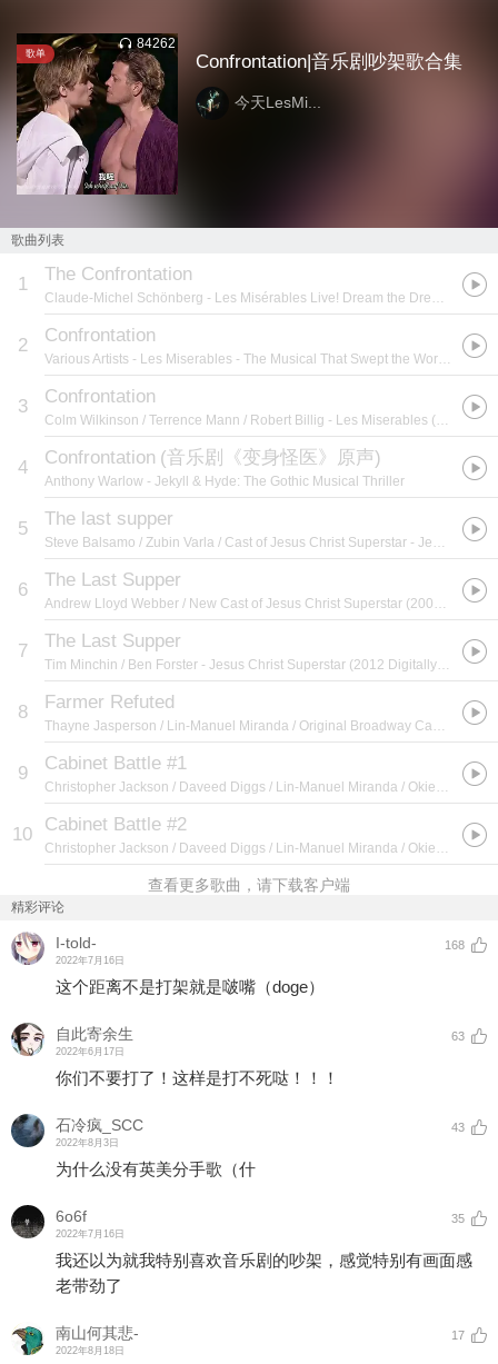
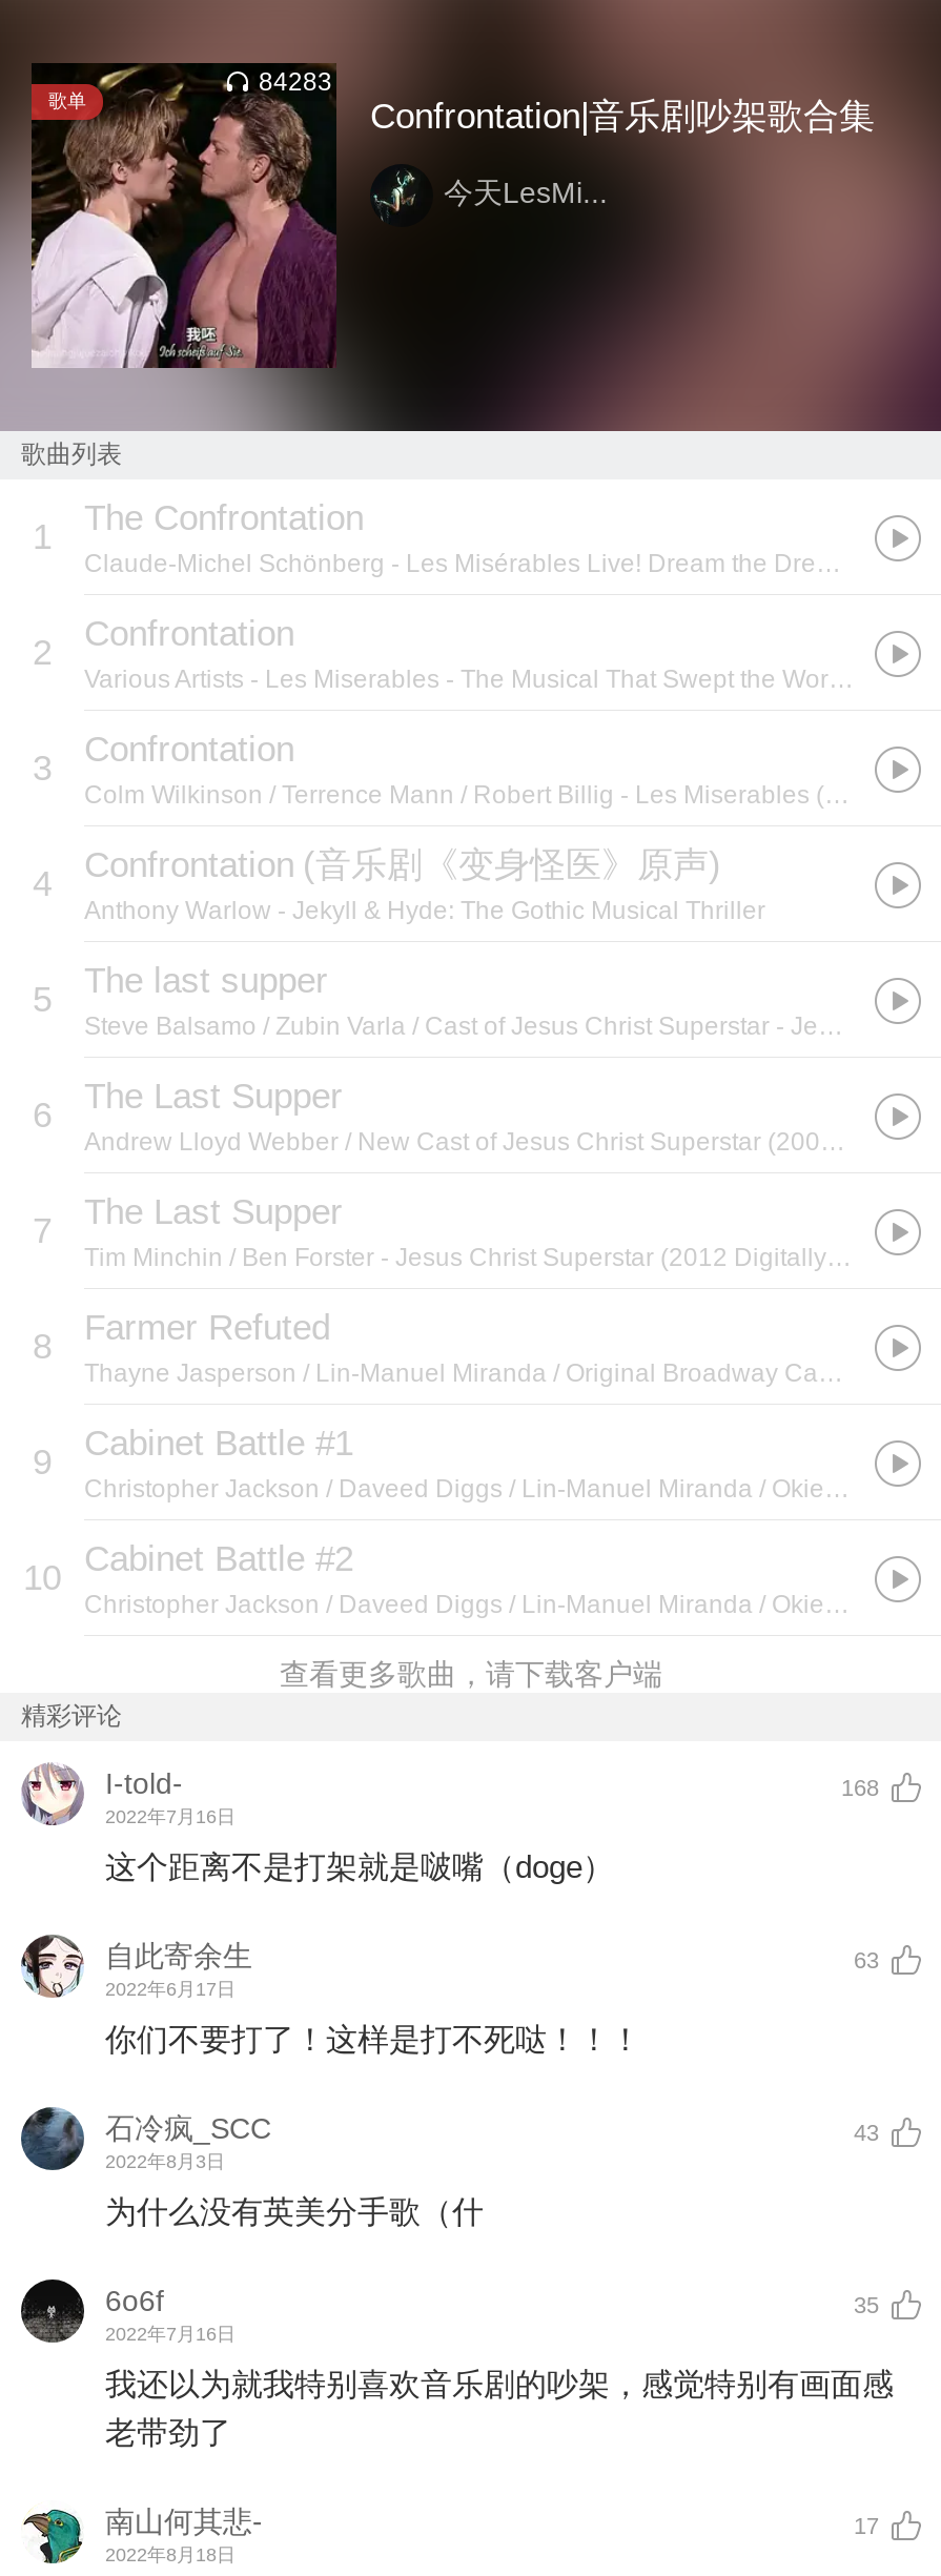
- 84262
+ 84283
